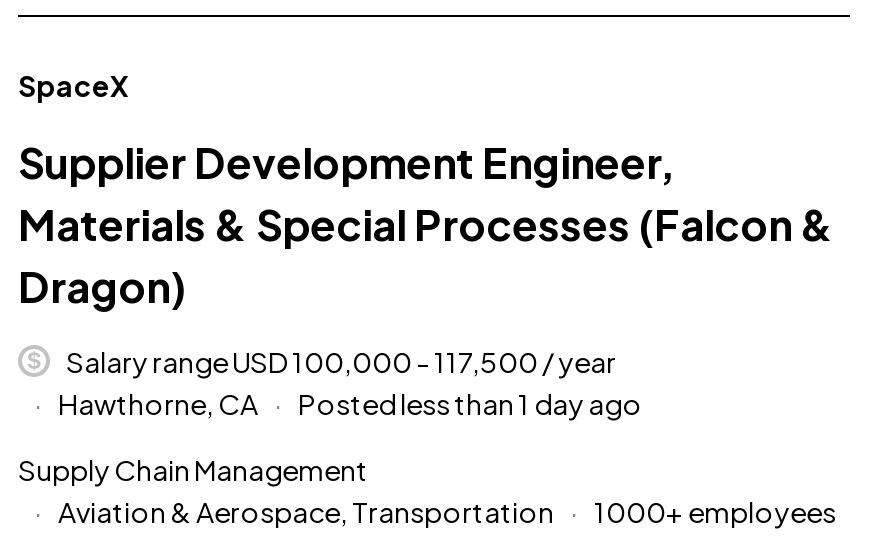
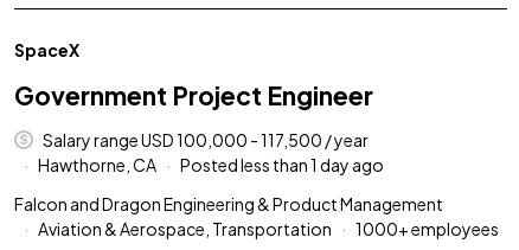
- Supplier Development Engineer,
- Materials & Special Processes (Falcon &
- Dragon)
+ Government Project Engineer

- Supply Chain Management
+ Falcon and Dragon Engineering & Product Management
